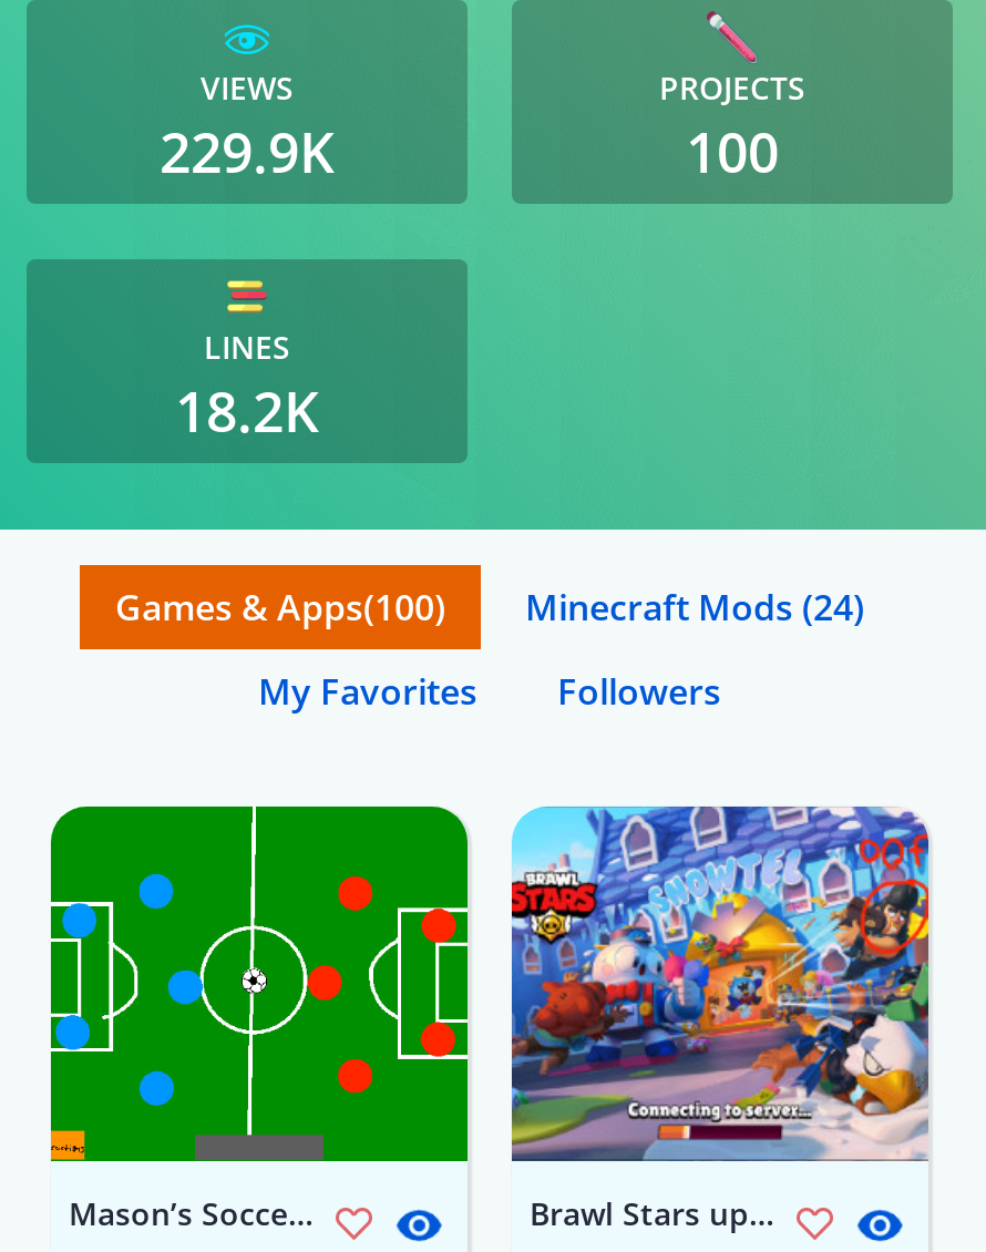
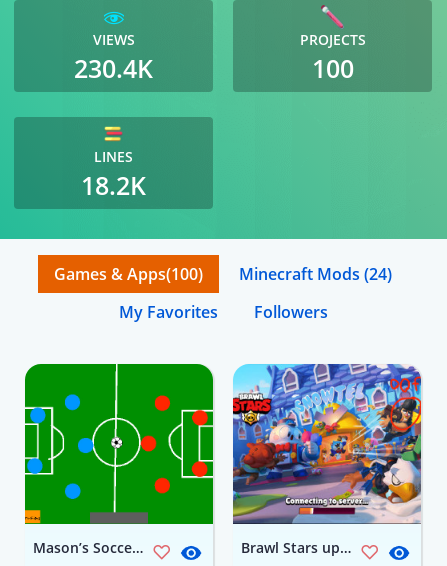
- 229.9K
+ 230.4K
